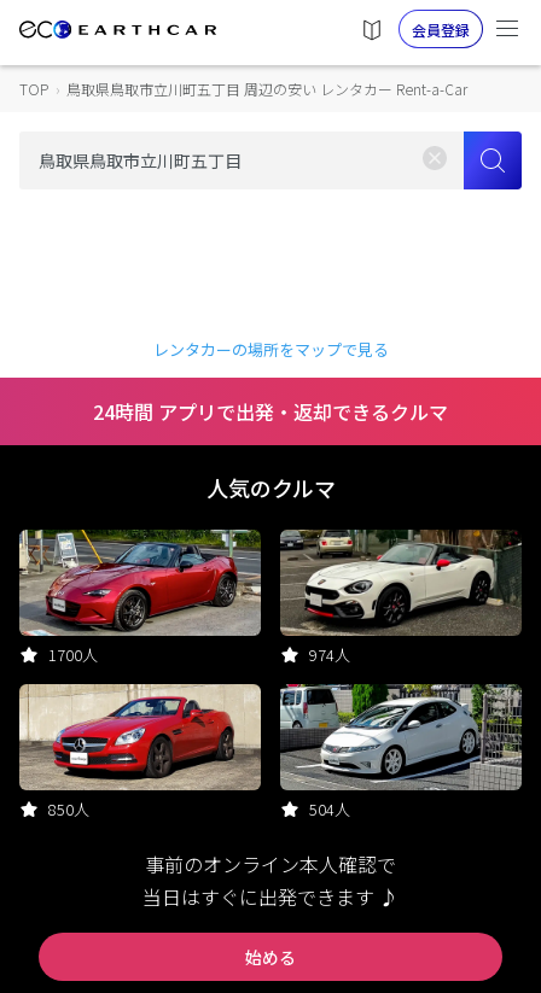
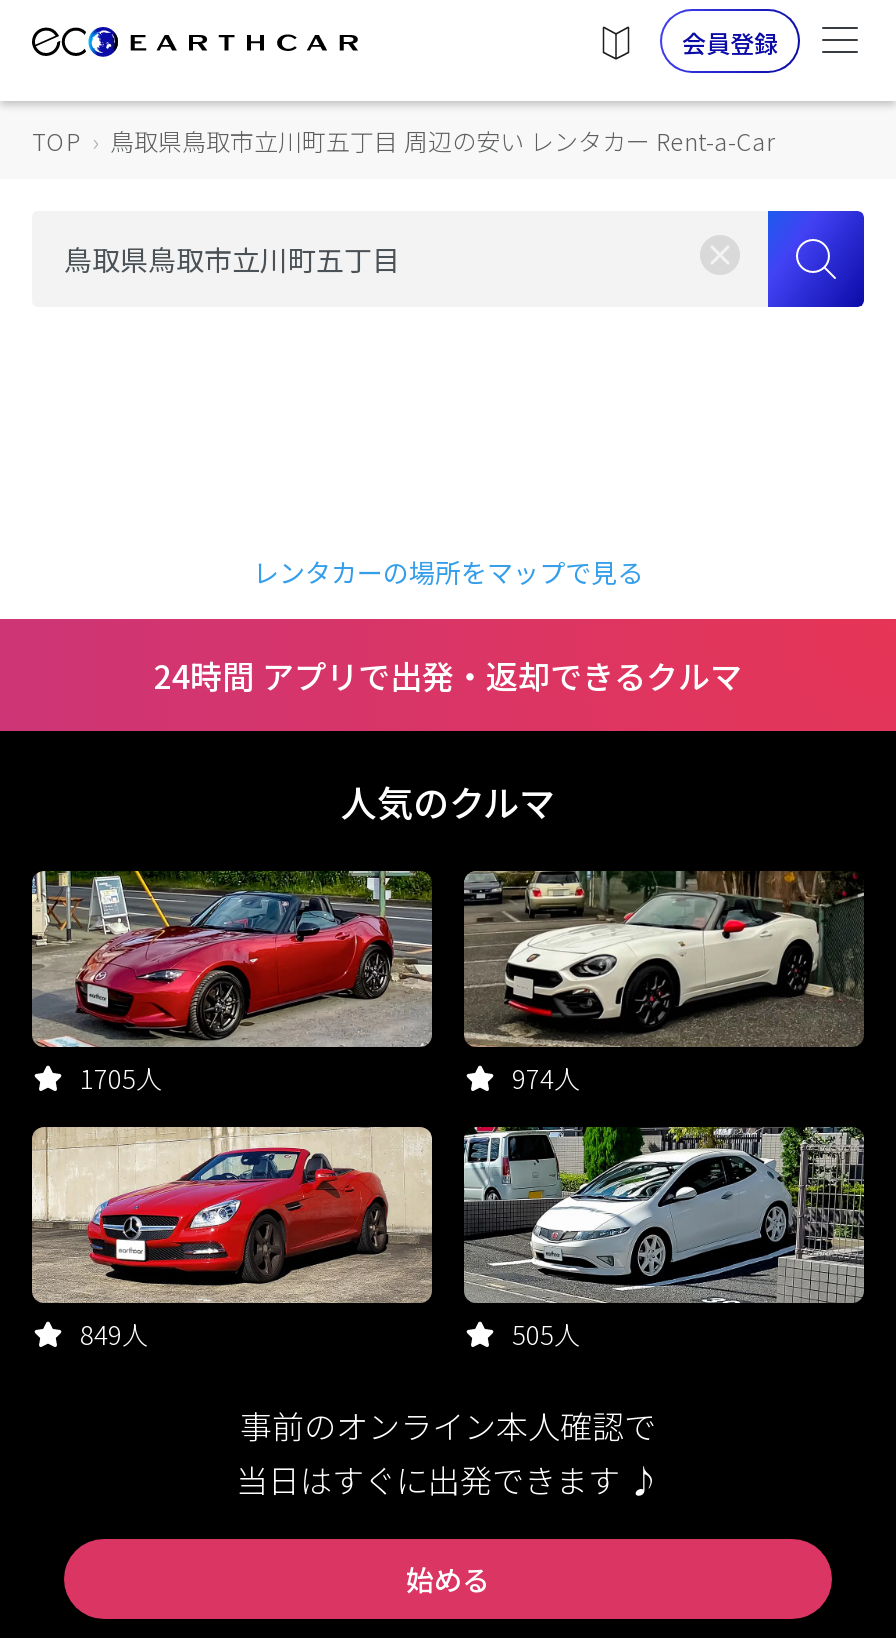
- 1700人
+ 1705人

- 850人
+ 849人

- 504人
+ 505人
